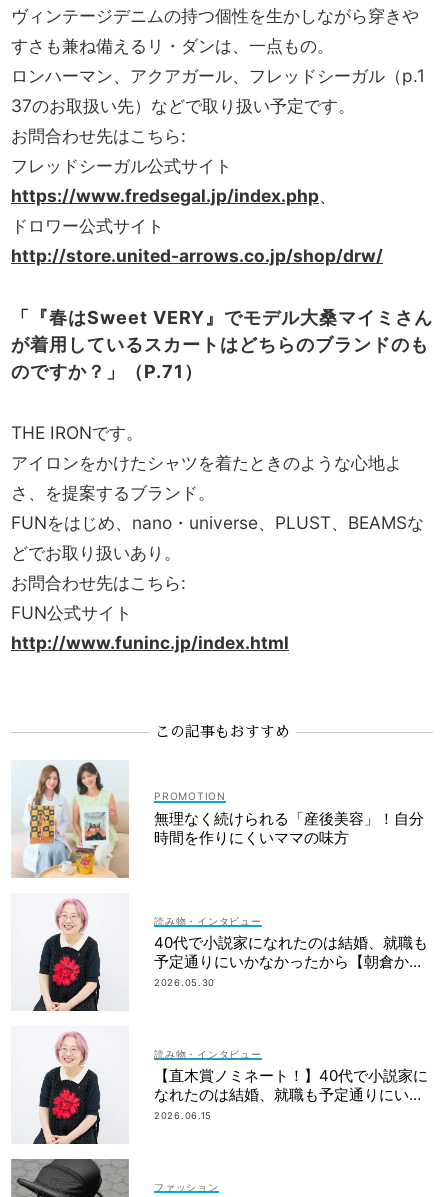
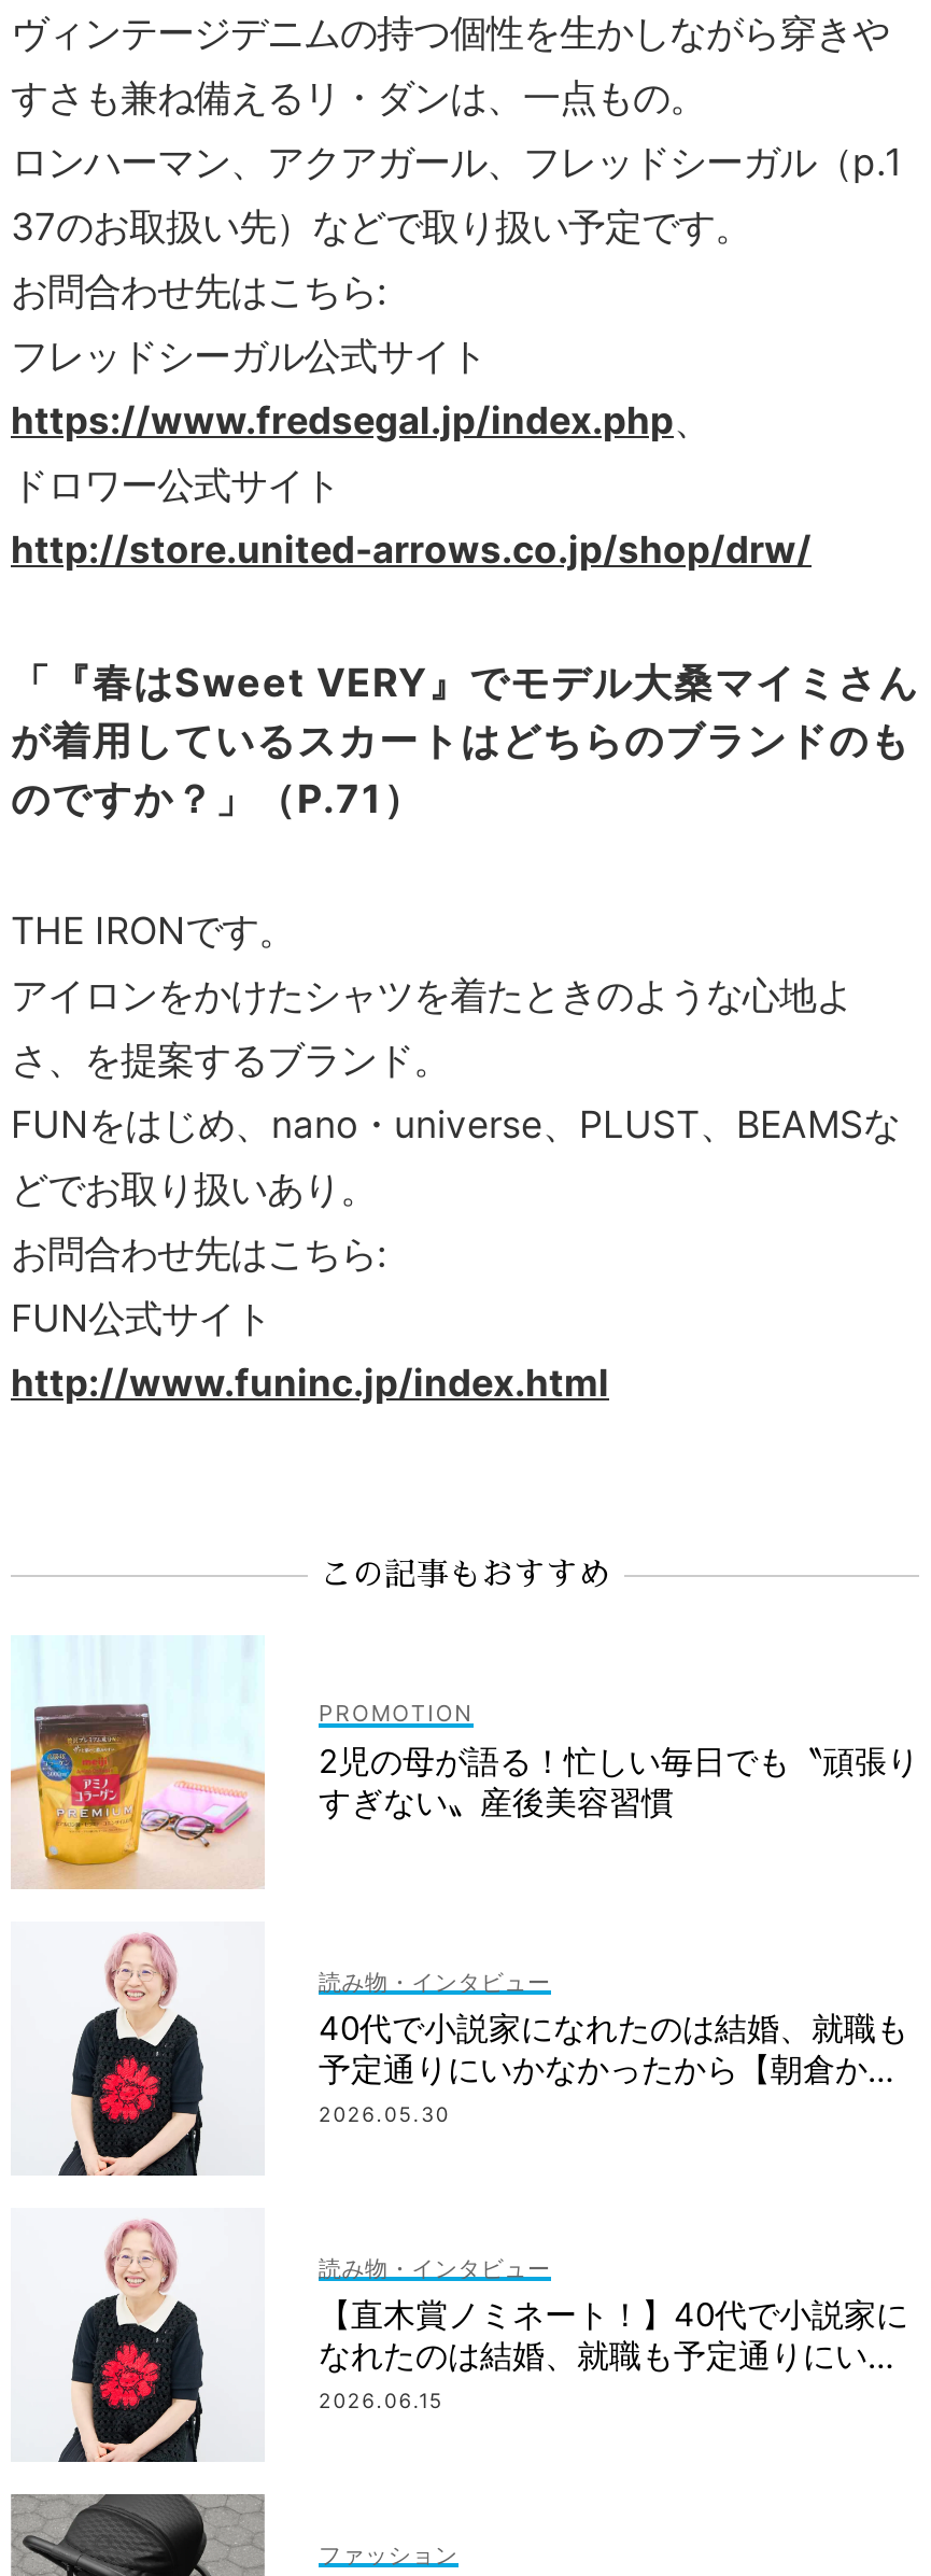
- [image]
- 無理なく続けられる「産後美容」！自分
- 時間を作りにくいママの味方
+ [image]
+ 2児の母が語る！忙しい毎日でも〝頑張り
+ すぎない〟産後美容習慣
